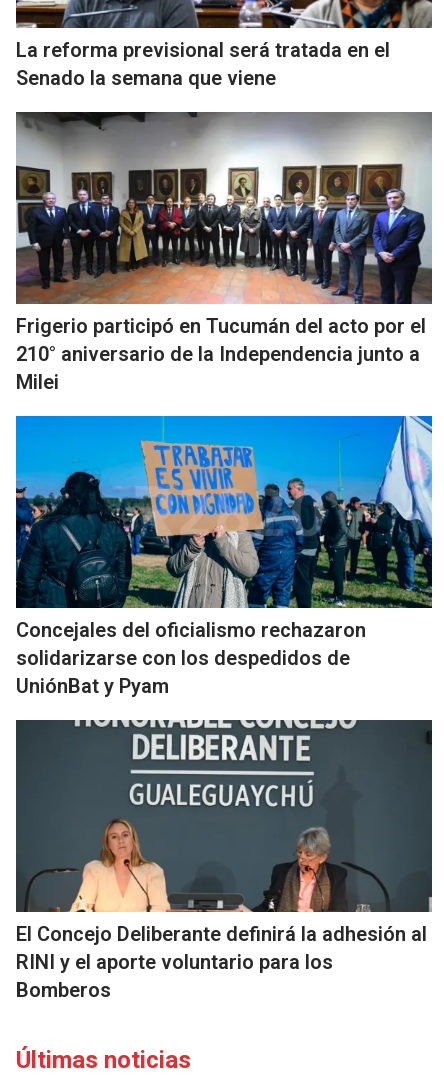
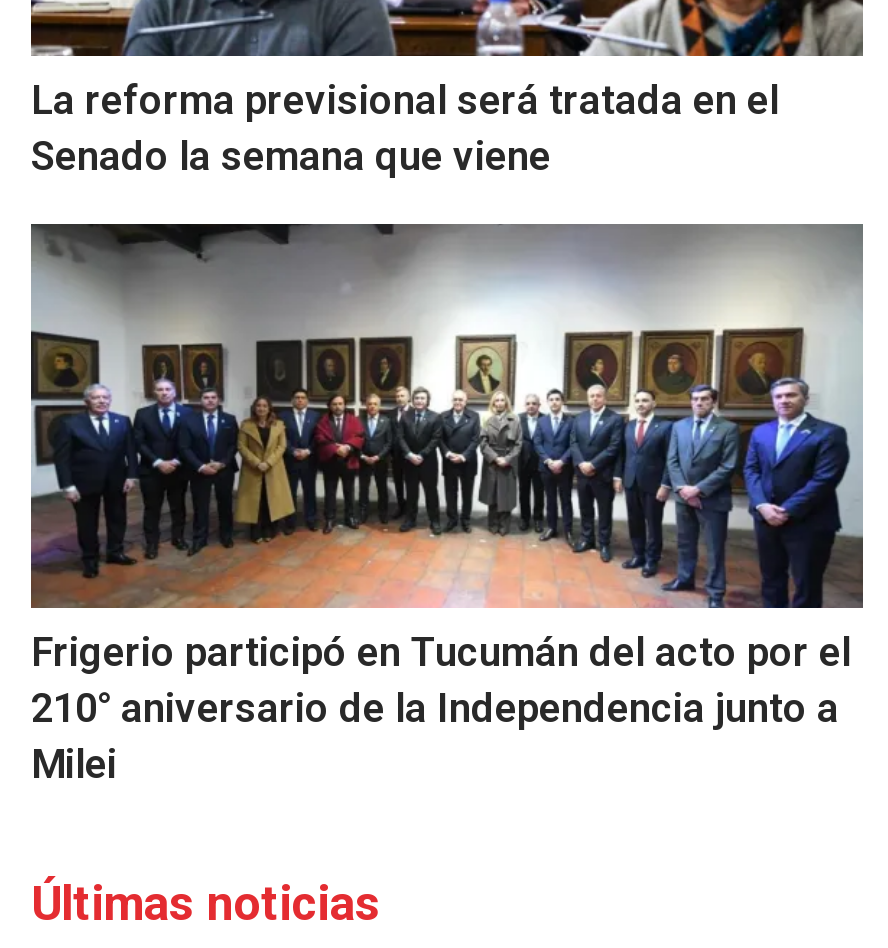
- [image]
- Concejales del oficialismo rechazaron
- solidarizarse con los despedidos de
- UniónBat y Pyam

- [image]
- El Concejo Deliberante definirá la adhesión al
- RINI y el aporte voluntario para los
- Bomberos
